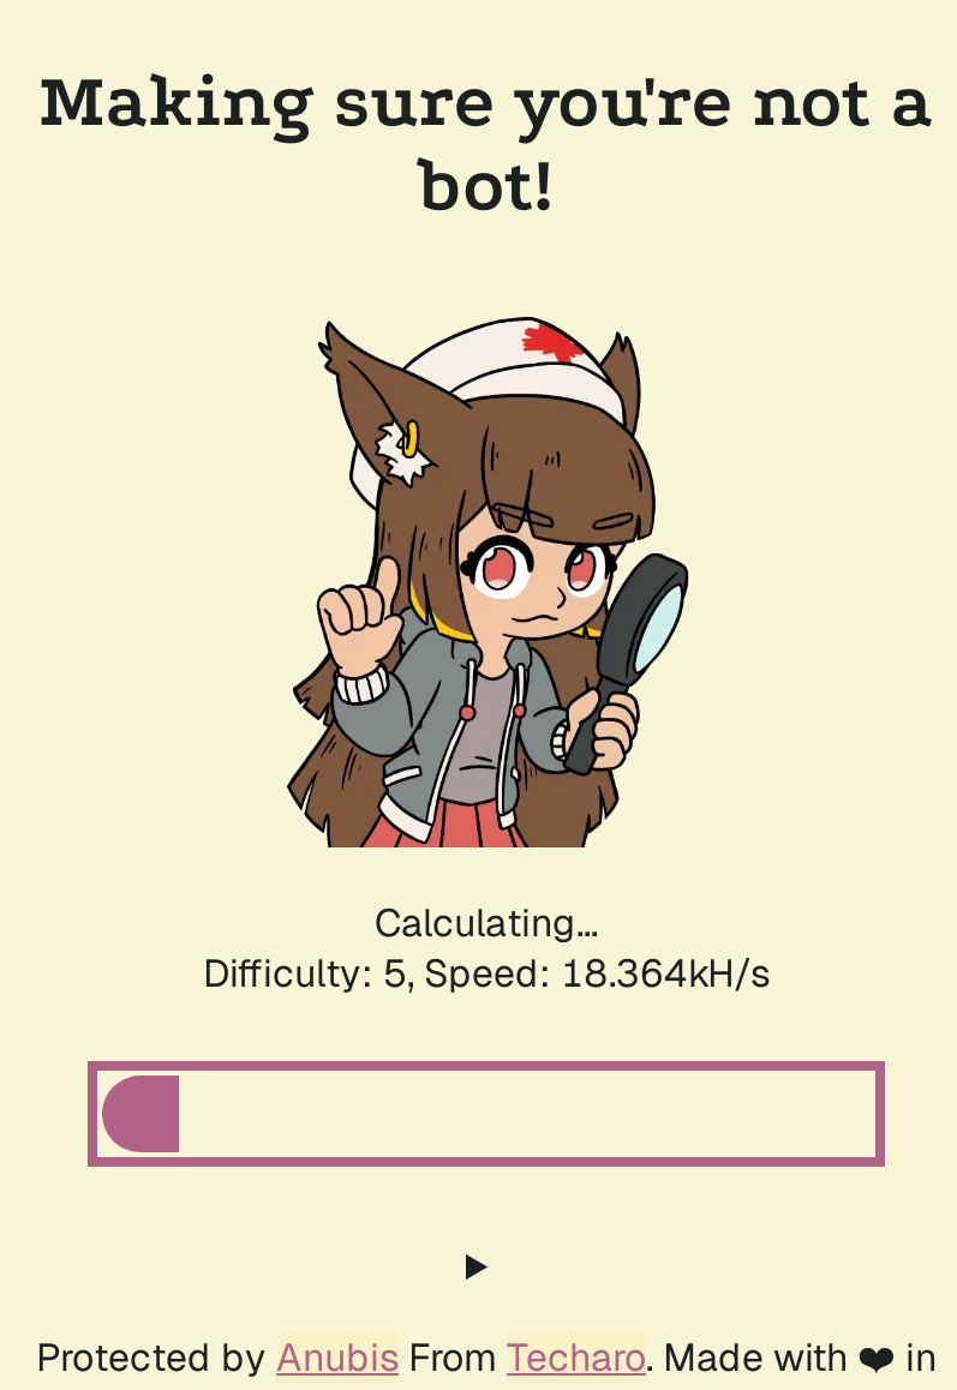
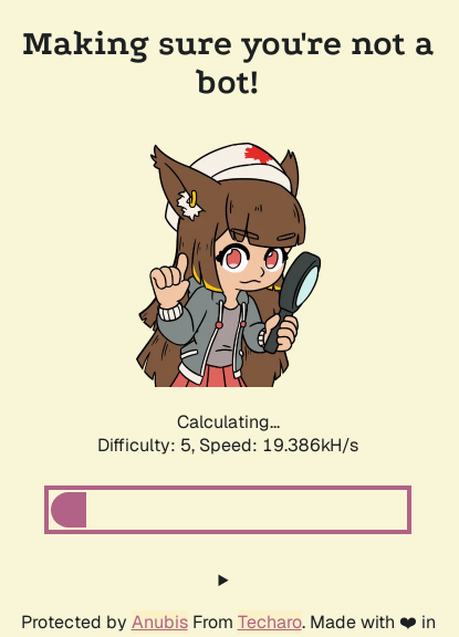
- Difficulty: 5, Speed: 18.364kH/s
+ Difficulty: 5, Speed: 19.386kH/s
